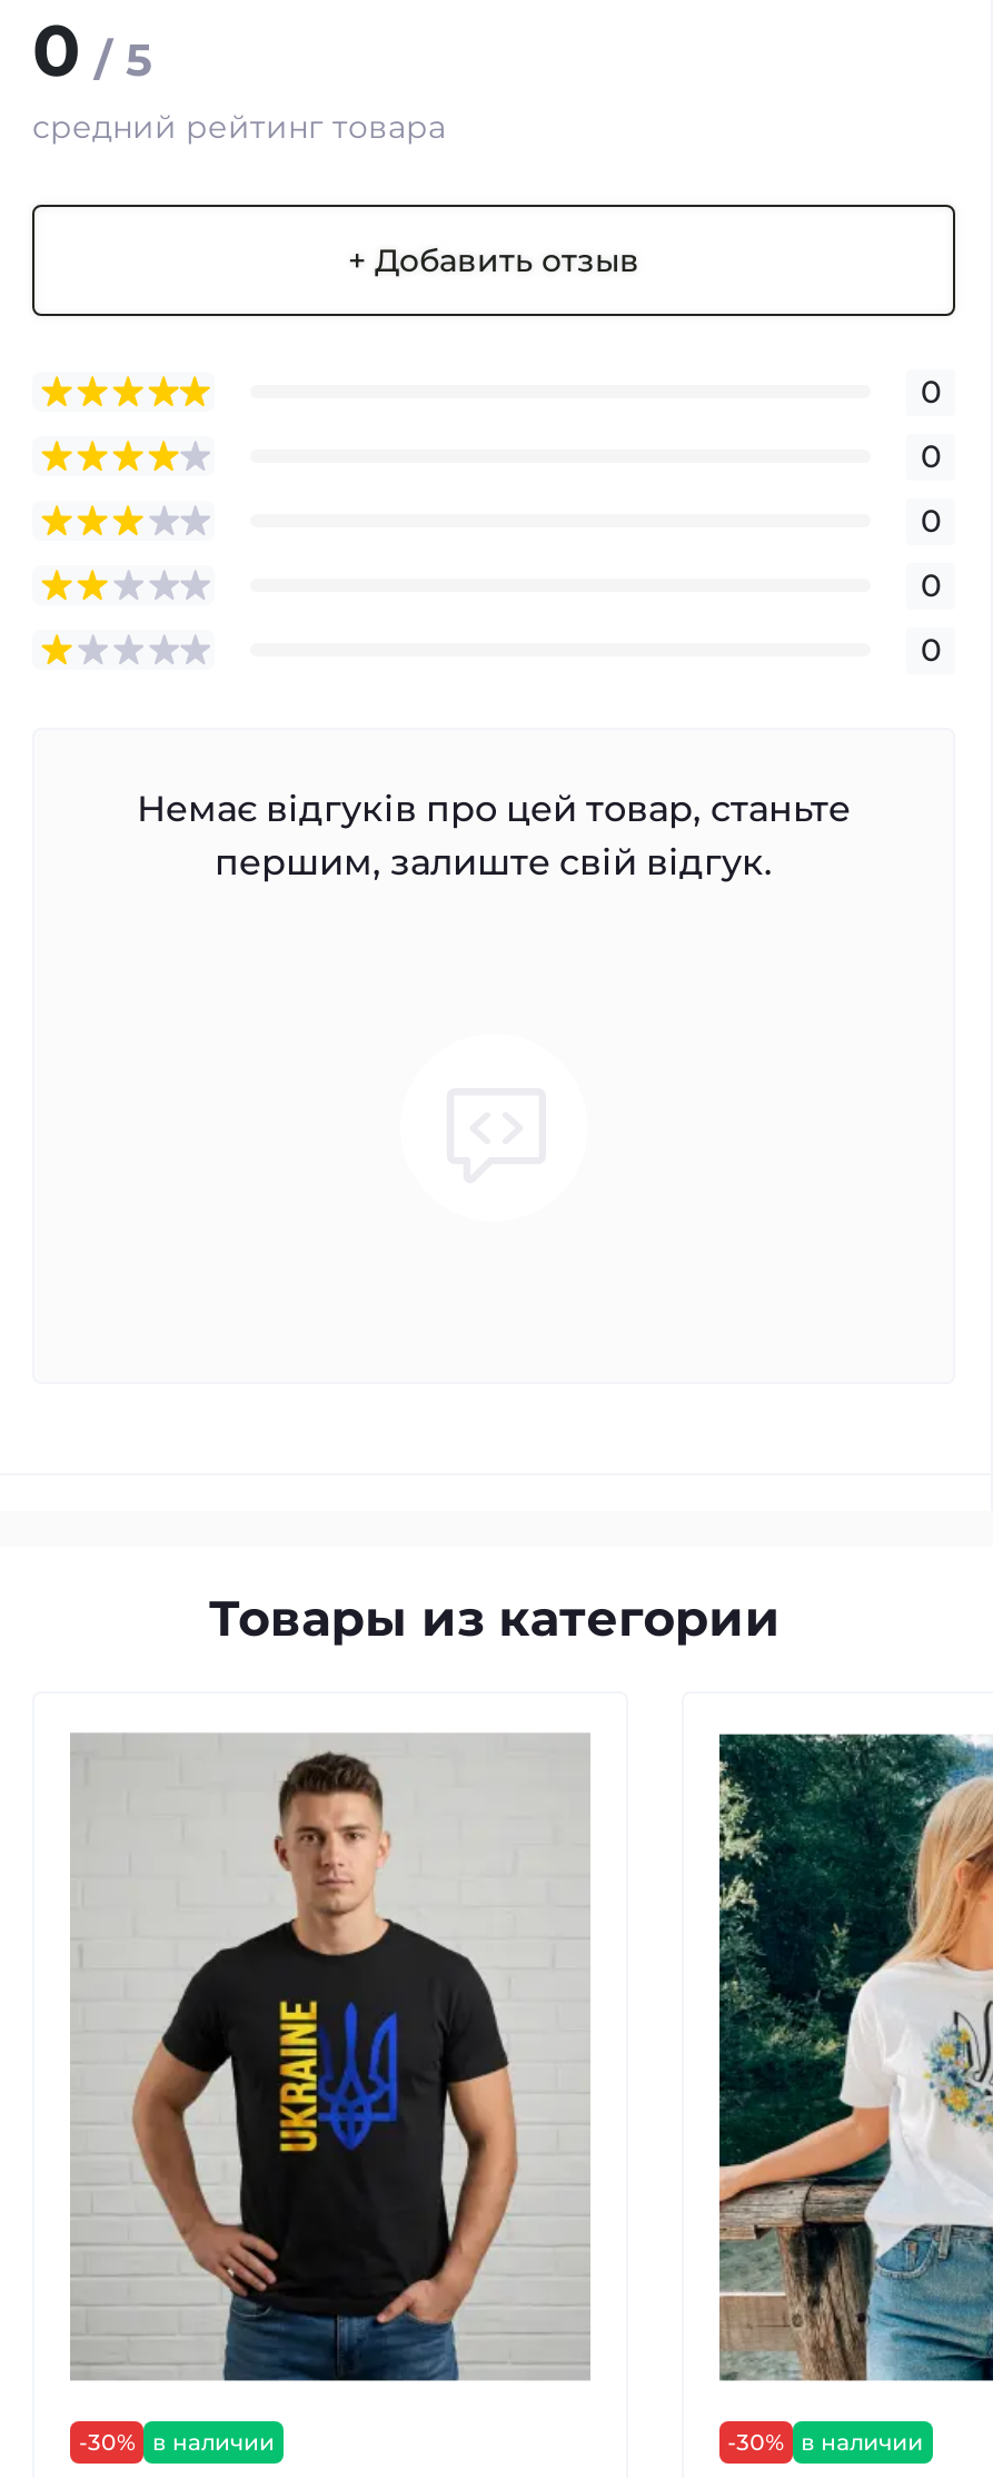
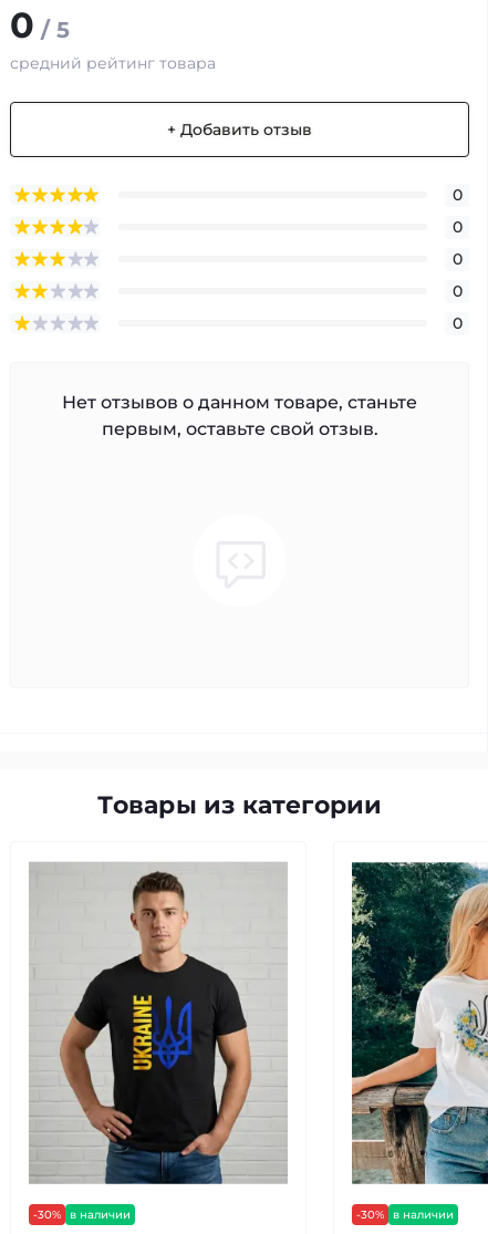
- Немає відгуків про цей товар, станьте
- першим, залиште свій відгук.
+ Нет отзывов о данном товаре, станьте
+ первым, оставьте свой отзыв.
